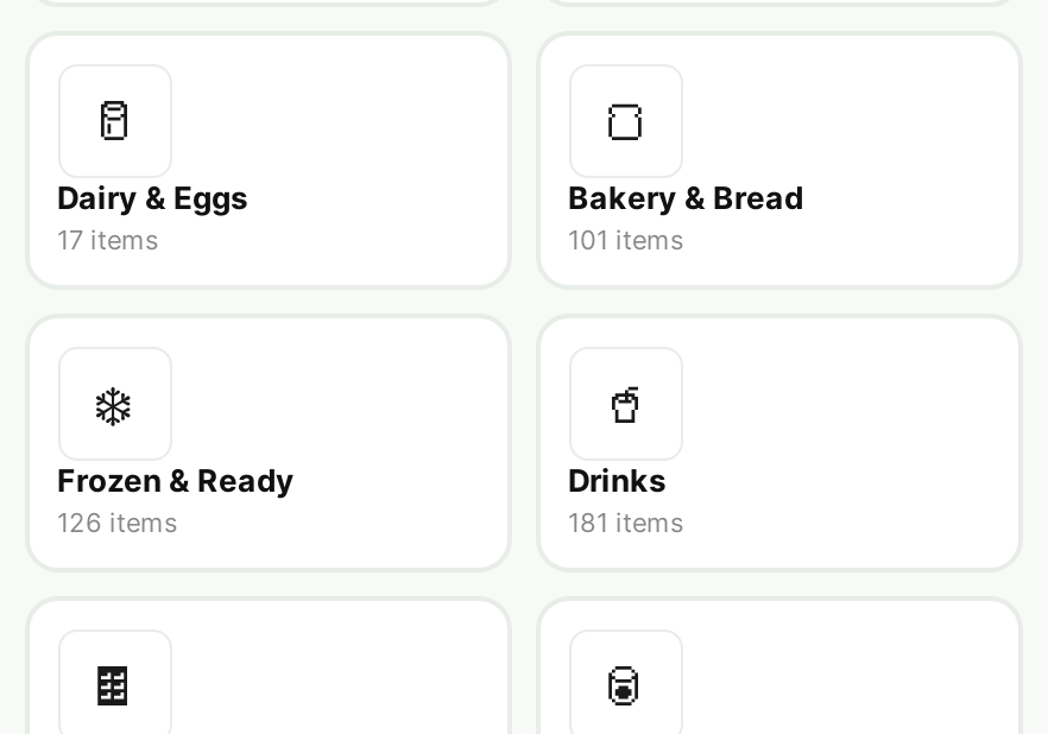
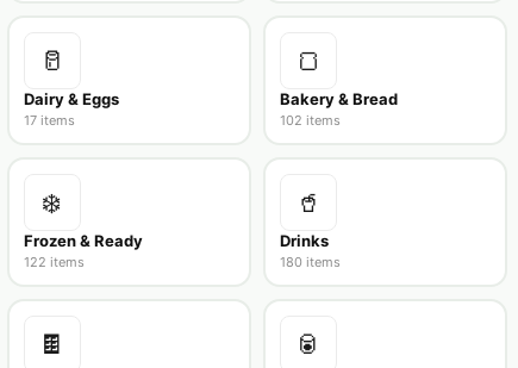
- 101 items
+ 102 items

- 126 items
+ 122 items

- 181 items
+ 180 items
